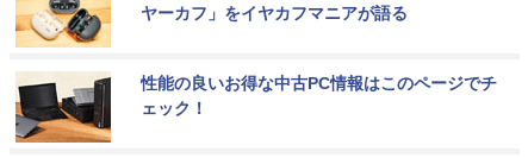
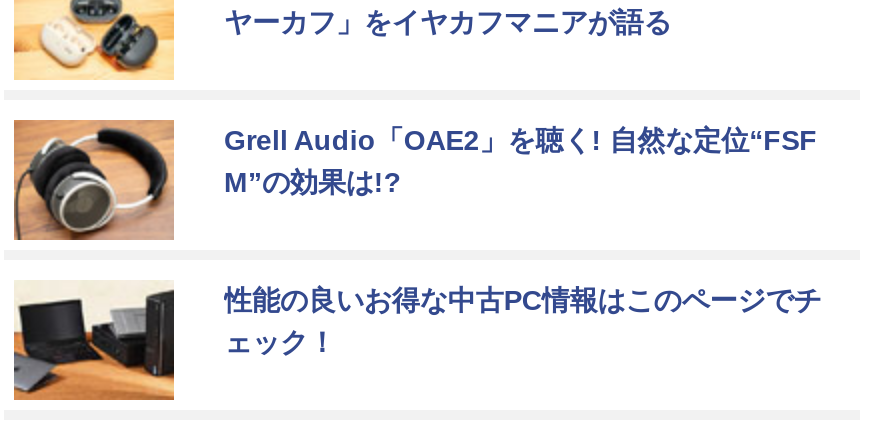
+ [image]
+ Grell Audio「OAE2」を聴く! 自然な定位“FSF
+ M”の効果は!?
